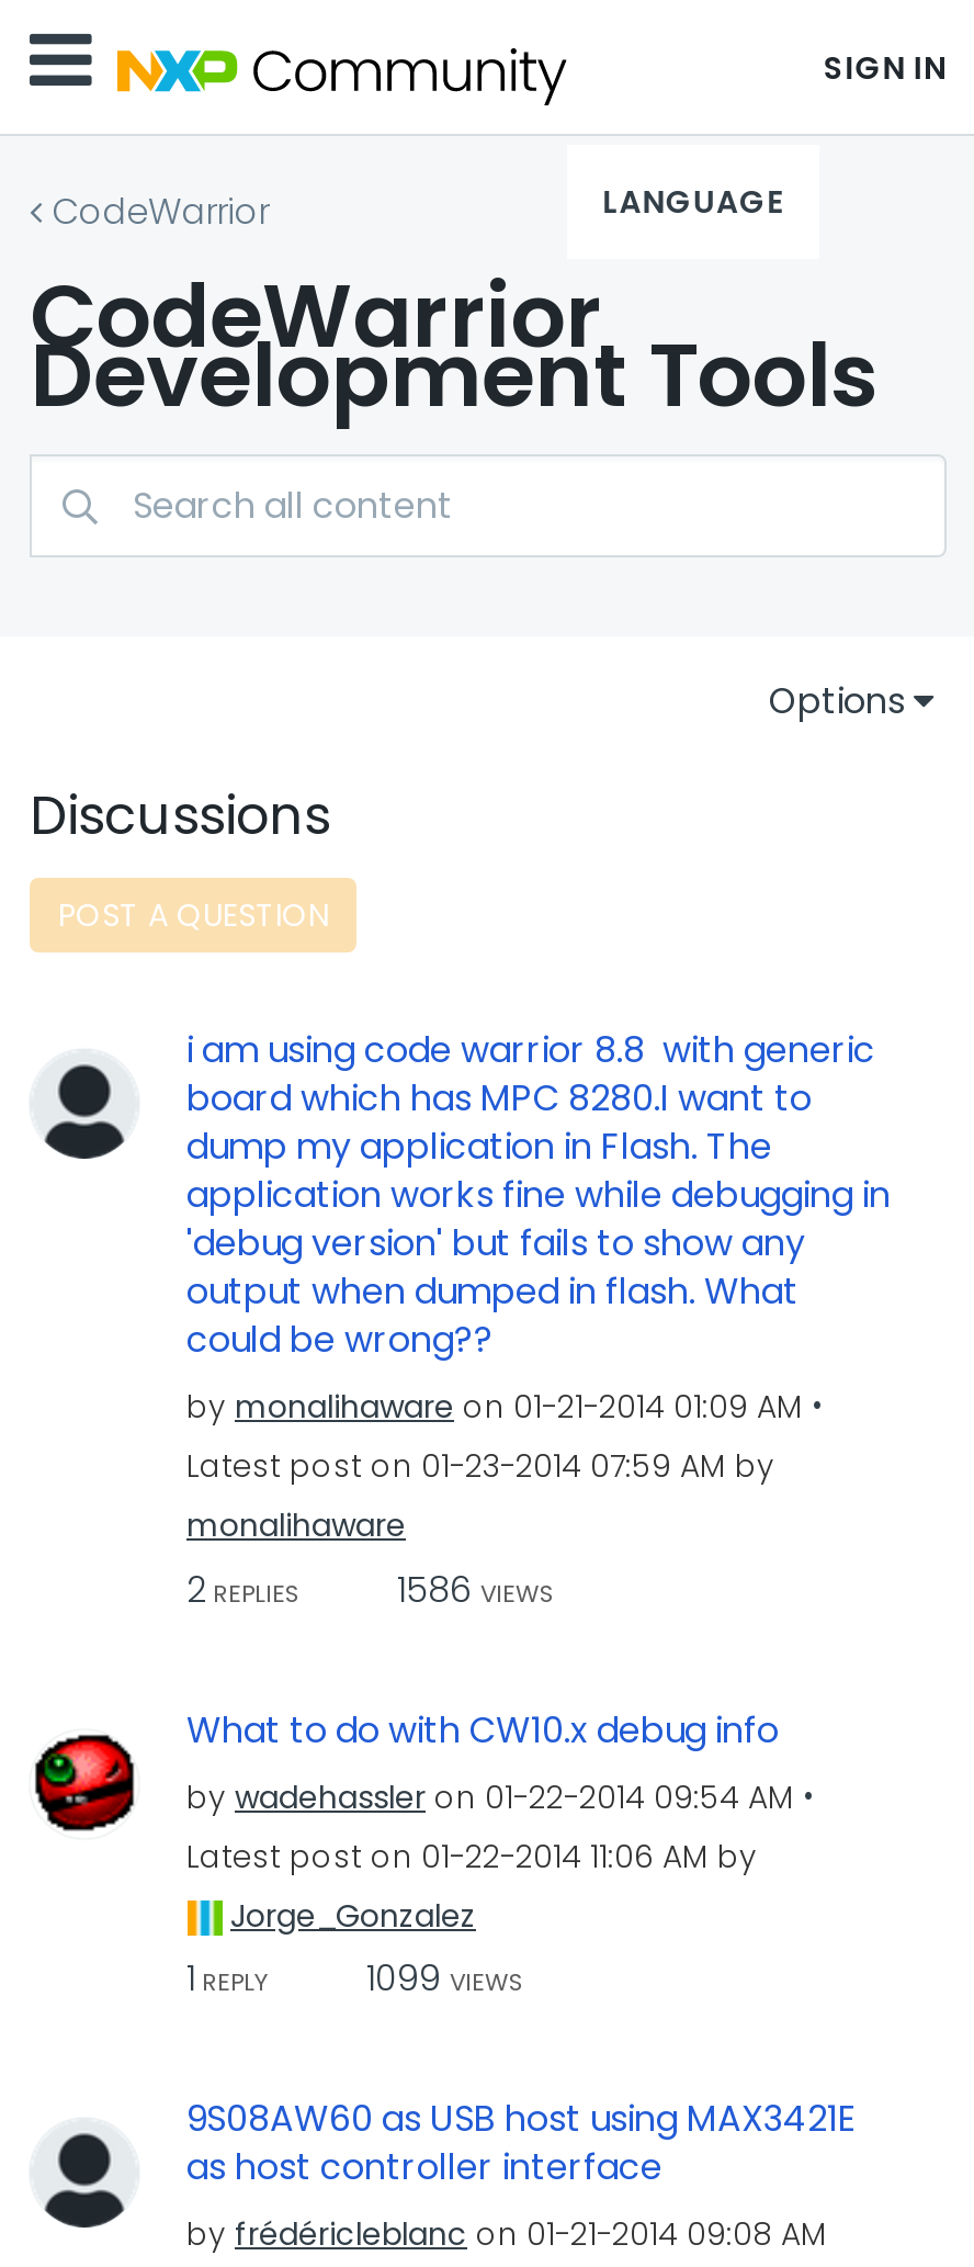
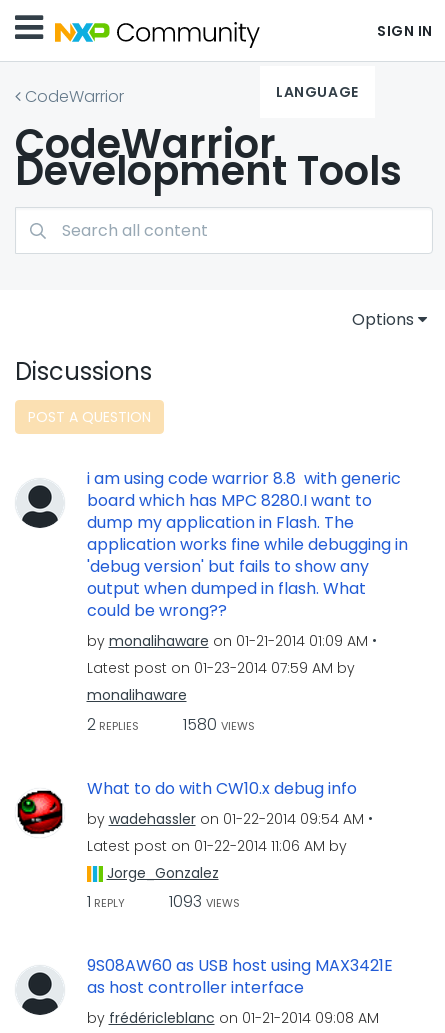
- 2 REPLIES 1586 VIEWS
+ 2 REPLIES 1580 VIEWS

- 1 REPLY 1099 VIEWS
+ 1 REPLY 1093 VIEWS
